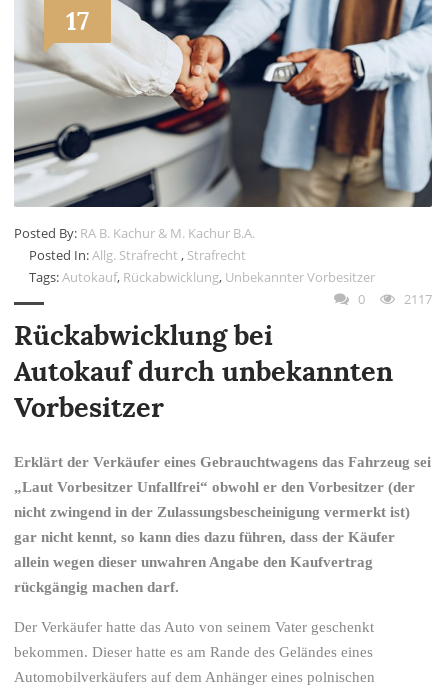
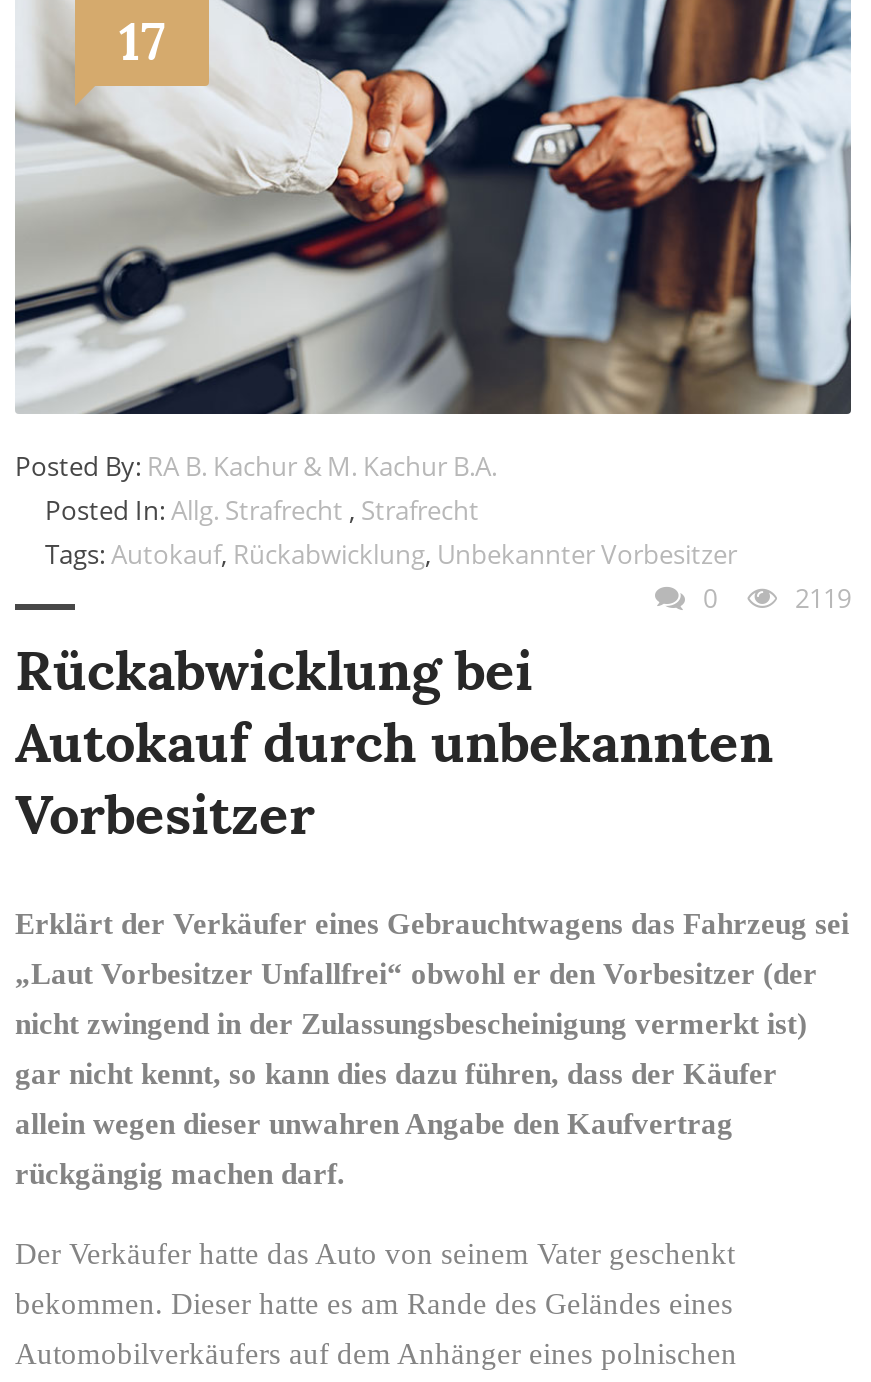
- 0 2117
+ 0 2119
